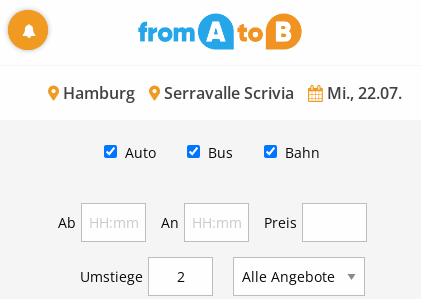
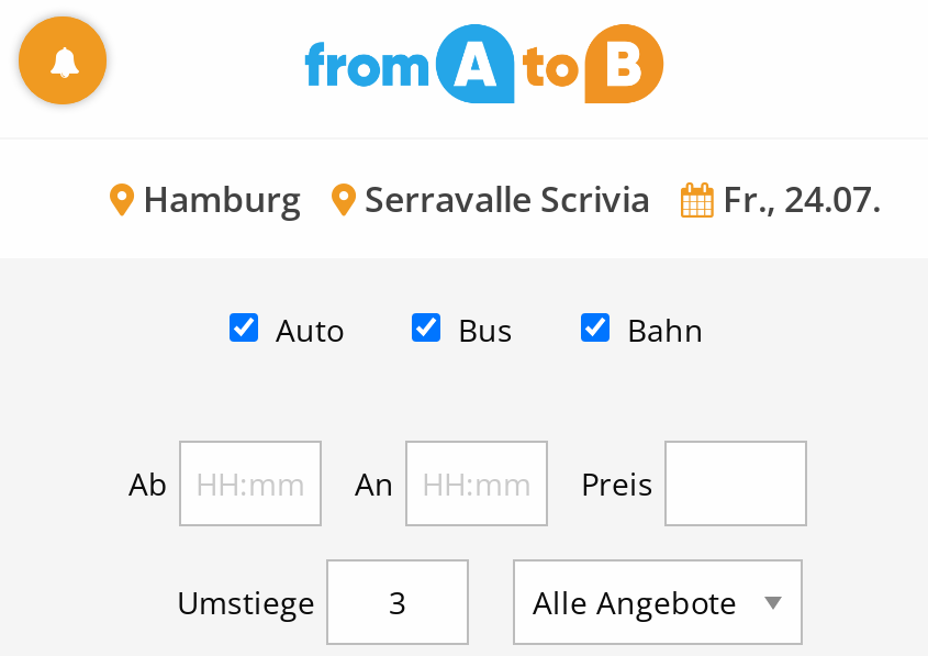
- Hamburg Serravalle Scrivia Mi., 22.07.
+ Hamburg Serravalle Scrivia Fr., 24.07.
